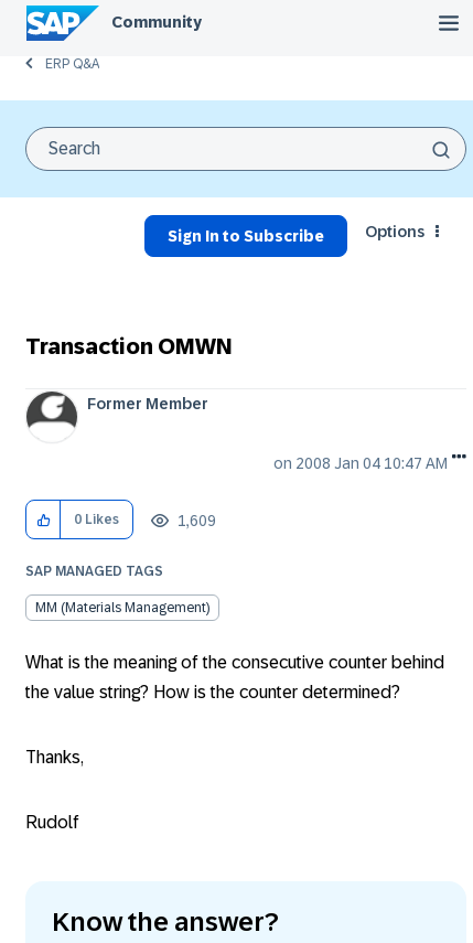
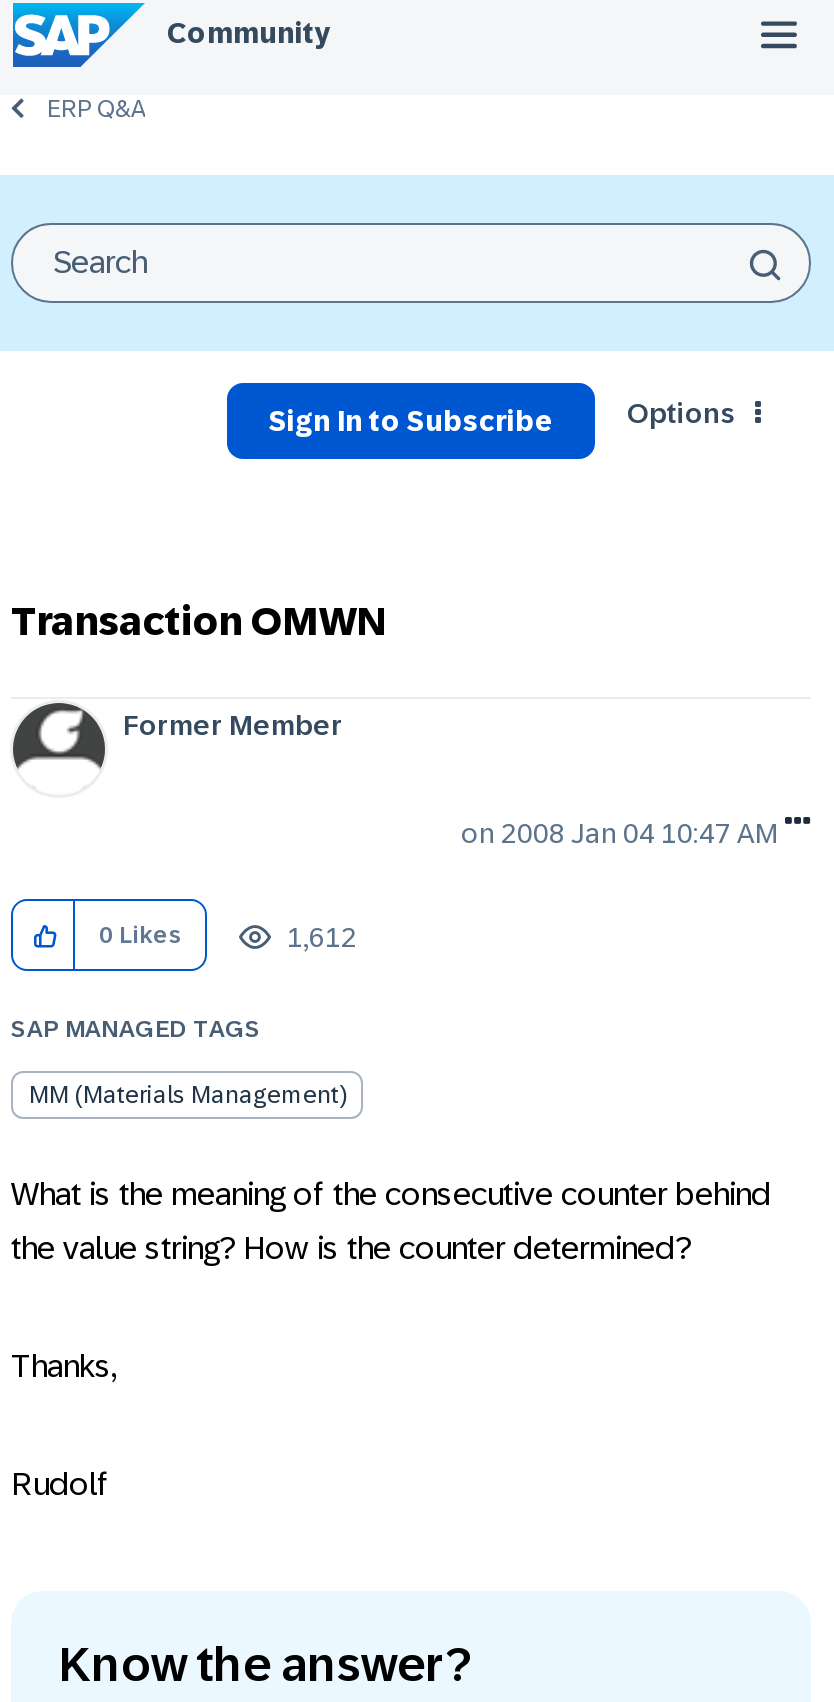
- 1,609
+ 1,612
